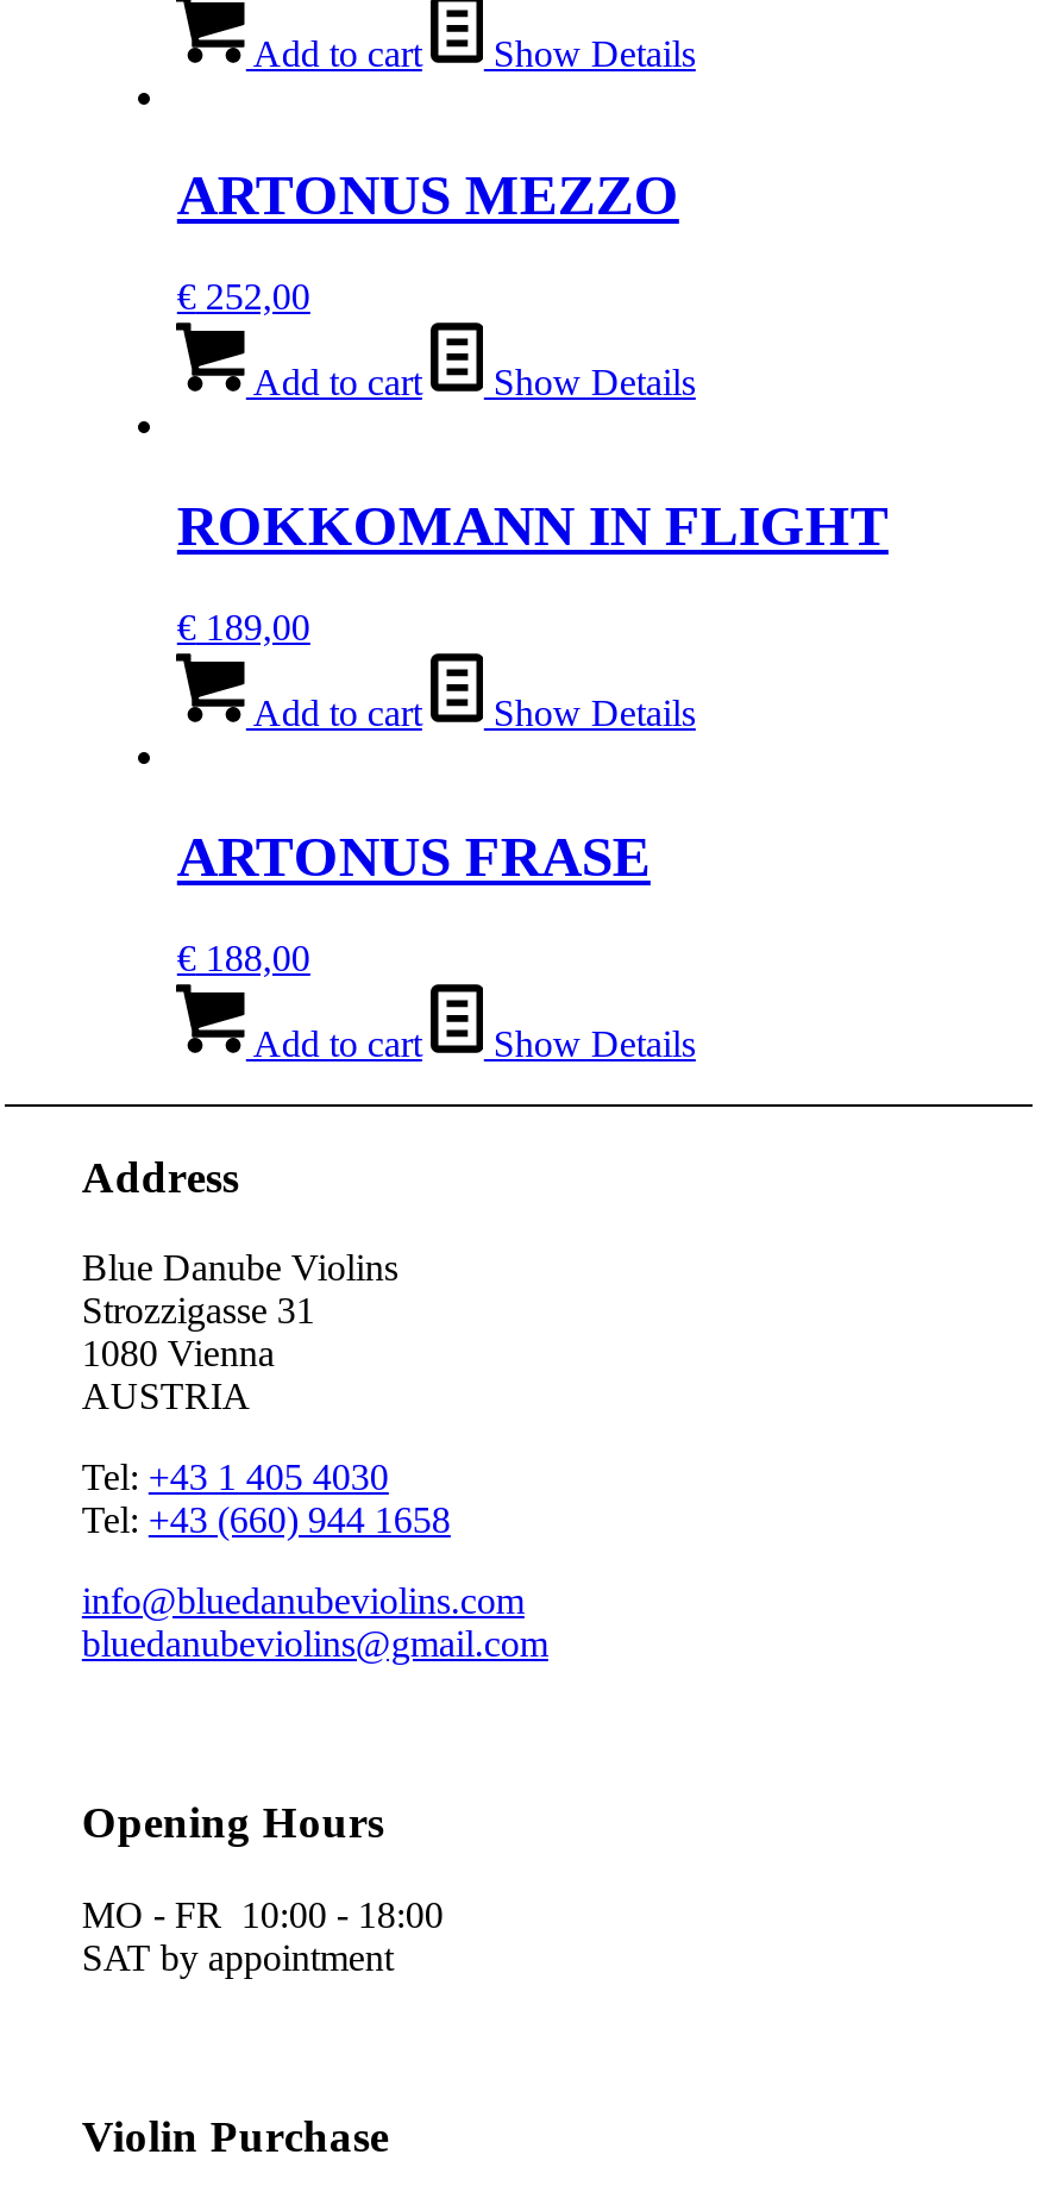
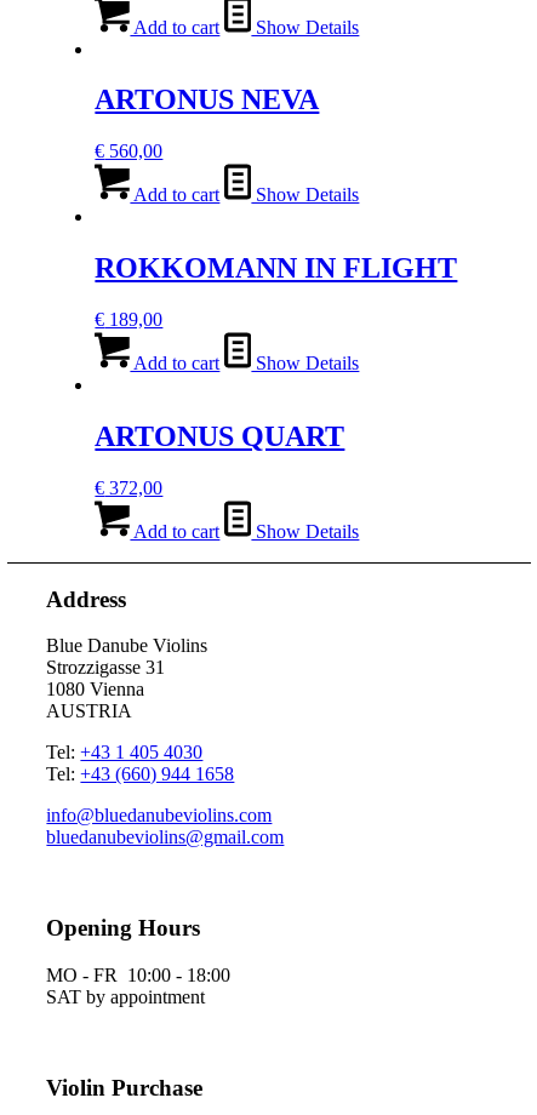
- ARTONUS MEZZO
+ ARTONUS NEVA

- €252,00
+ €560,00

- ARTONUS FRASE
+ ARTONUS QUART

- €188,00
+ €372,00
